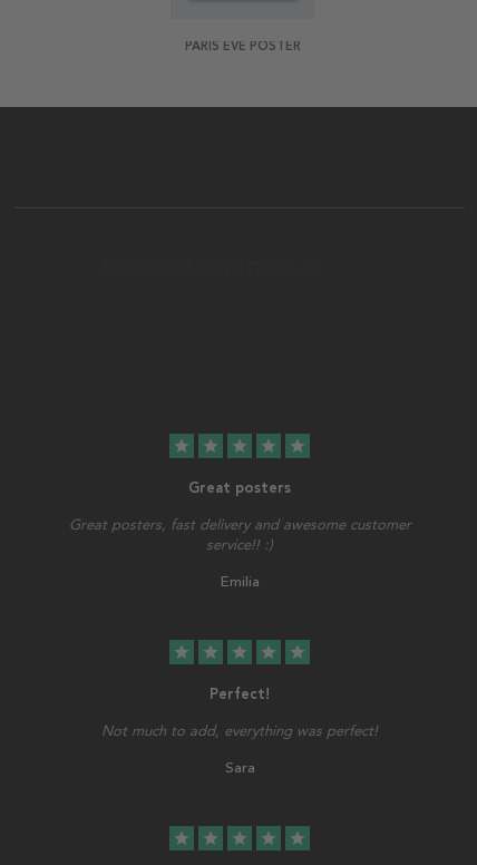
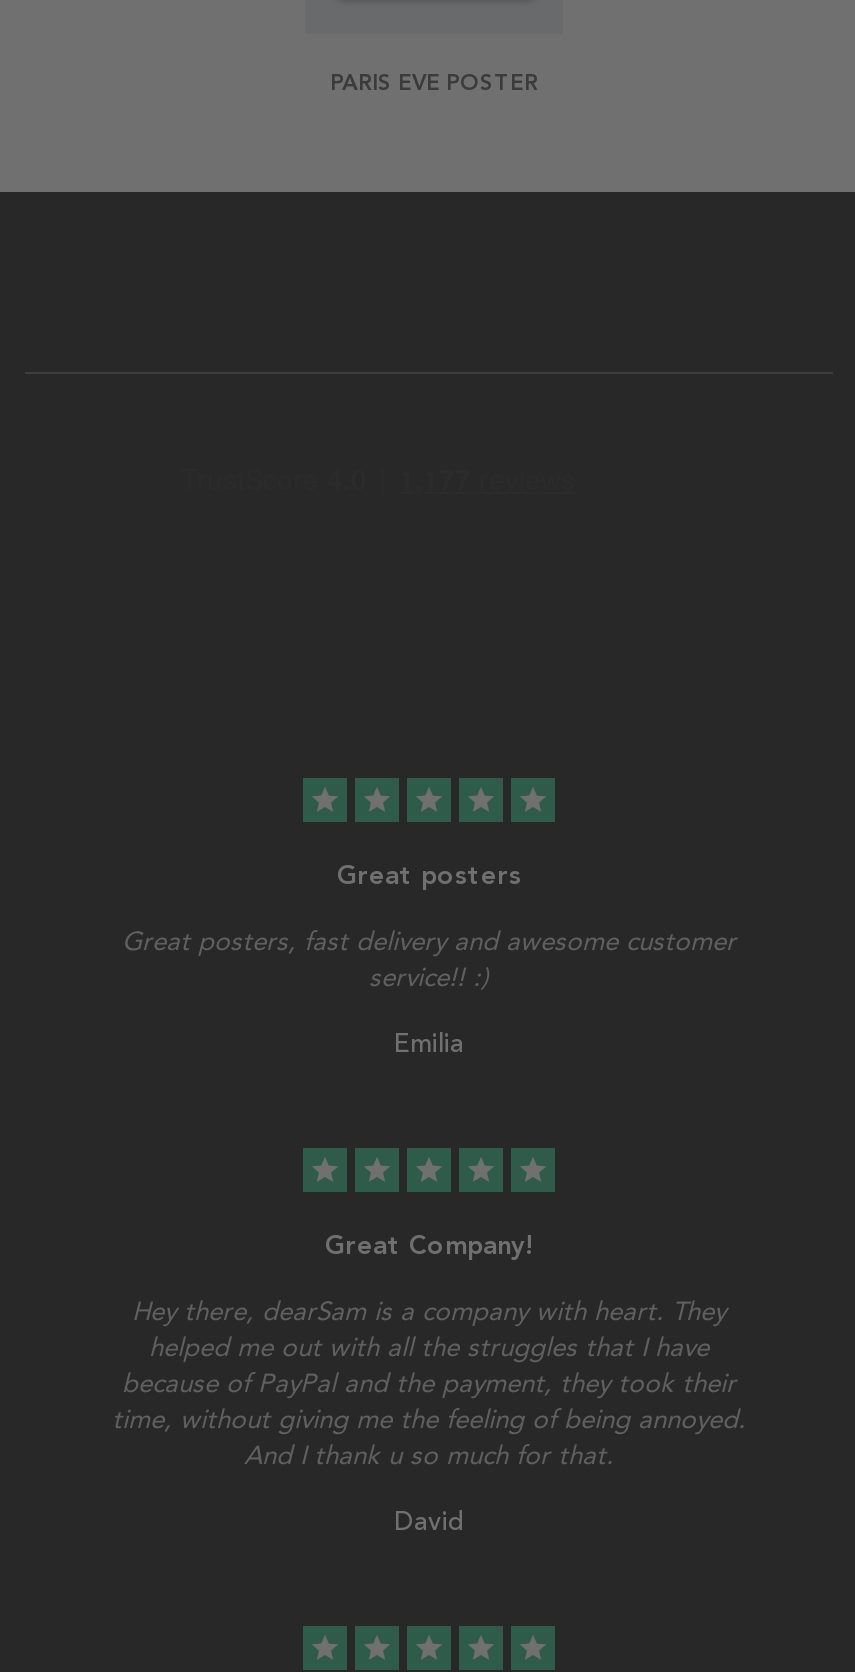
- Perfect!
+ Great Company!

- Not much to add, everything was perfect!
+ Hey there, dearSam is a company with heart. They
+ helped me out with all the struggles that I have
+ because of PayPal and the payment, they took their
+ time, without giving me the feeling of being annoyed.
+ And I thank u so much for that.

- Sara
+ David
